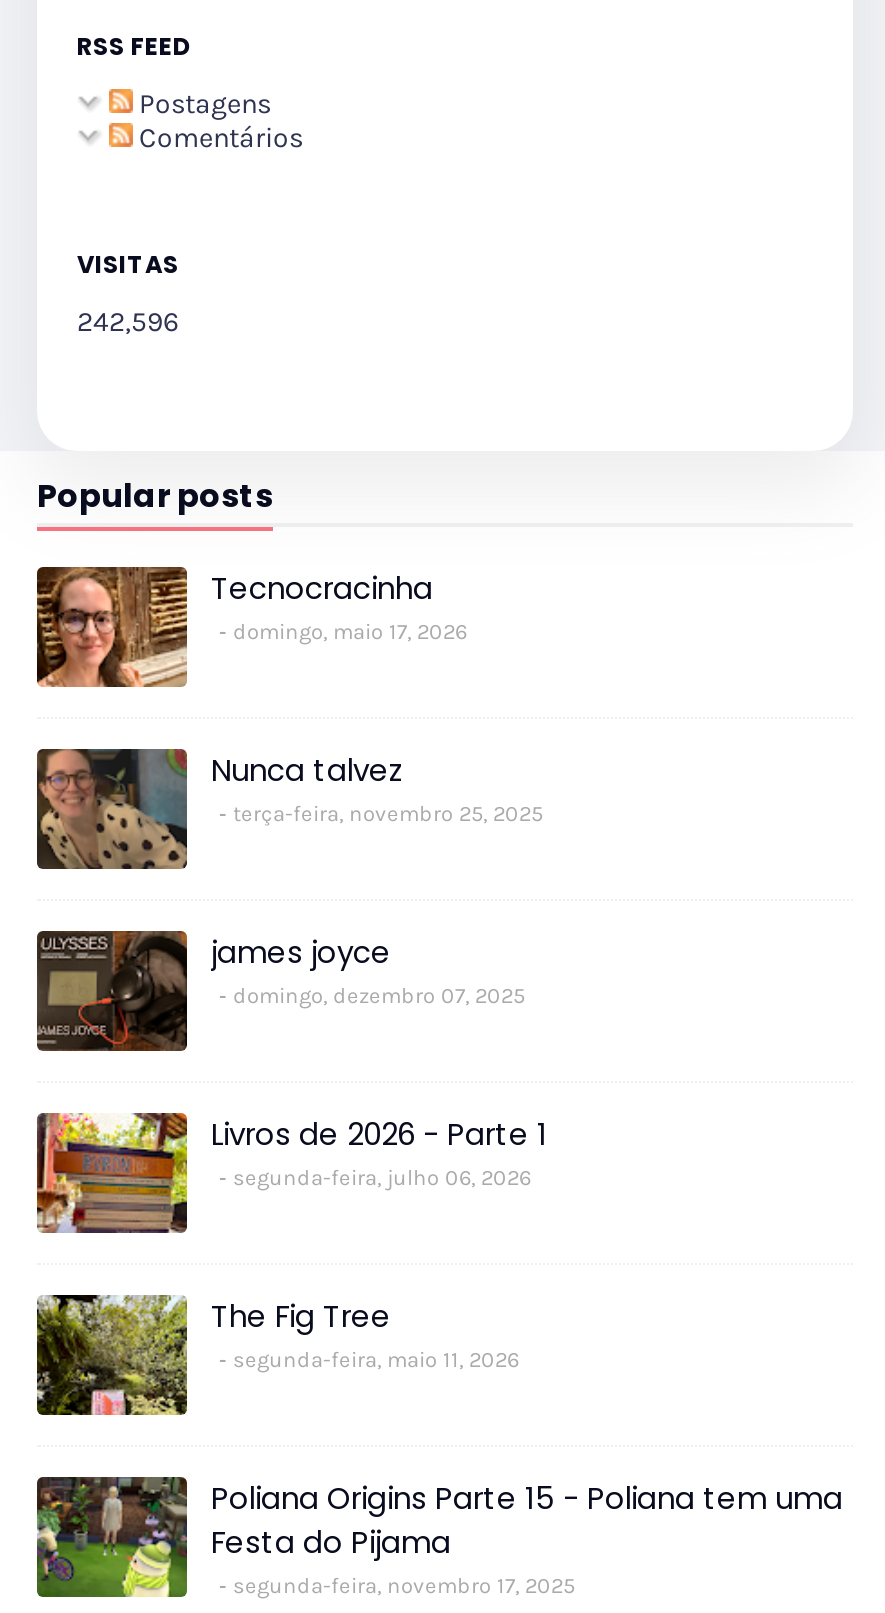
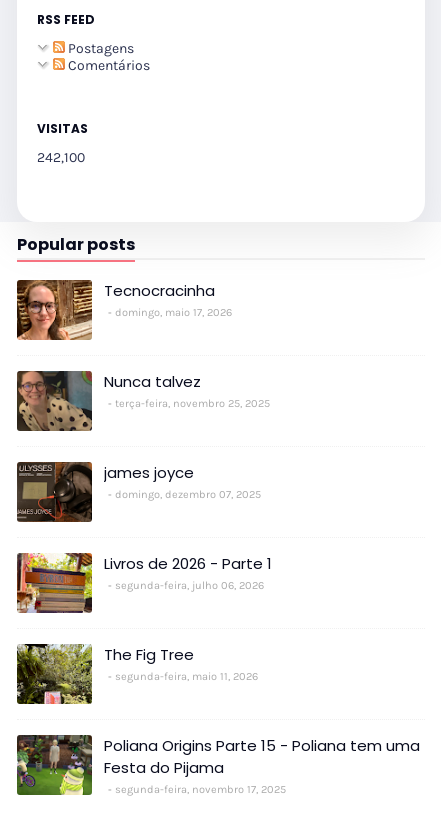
- 242,596
+ 242,100
